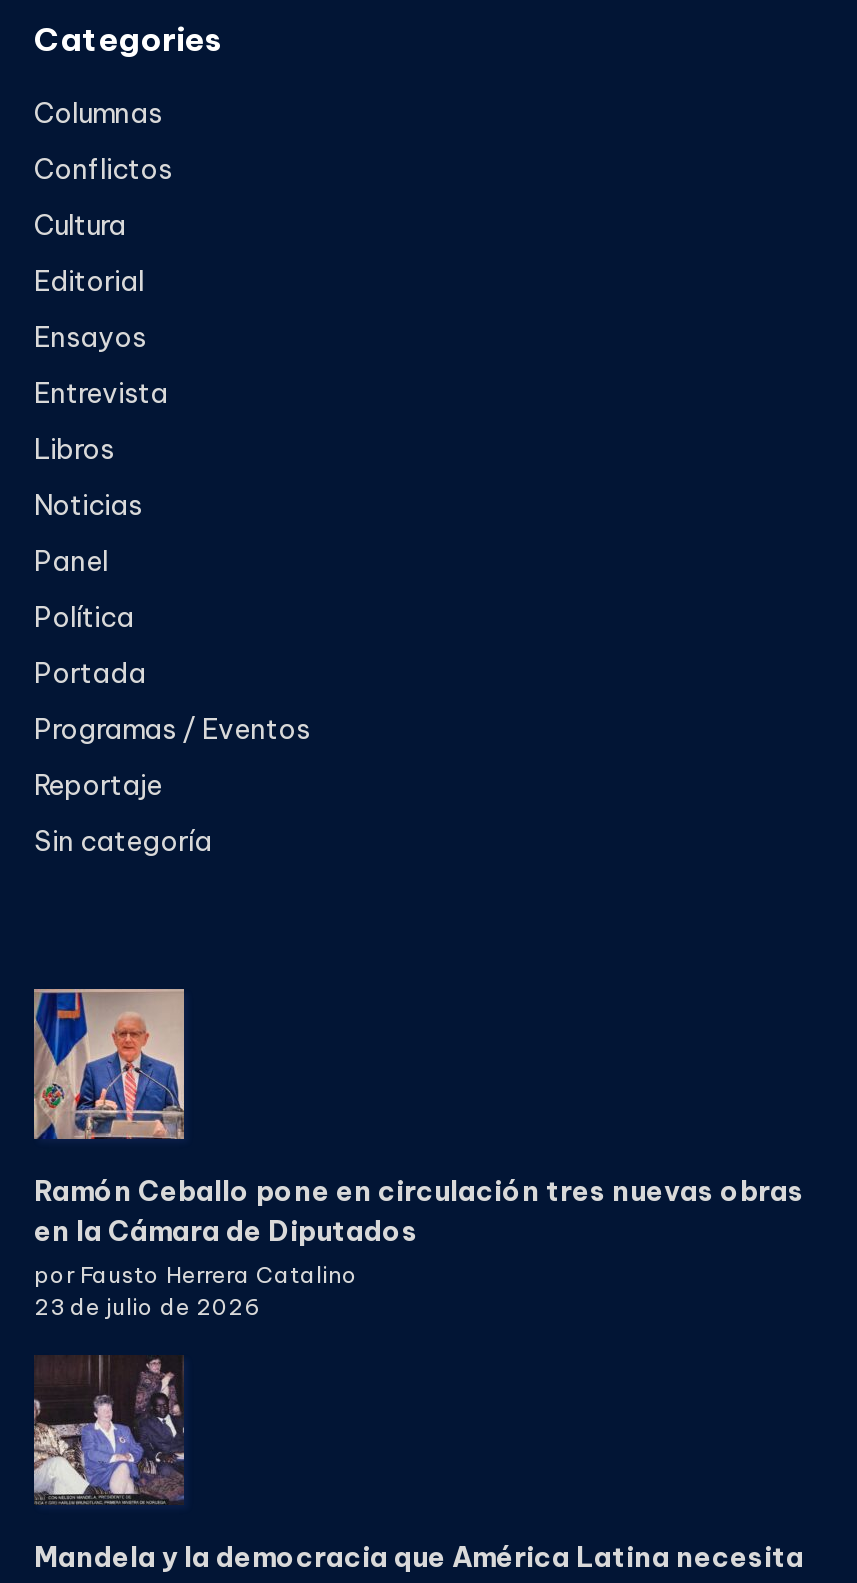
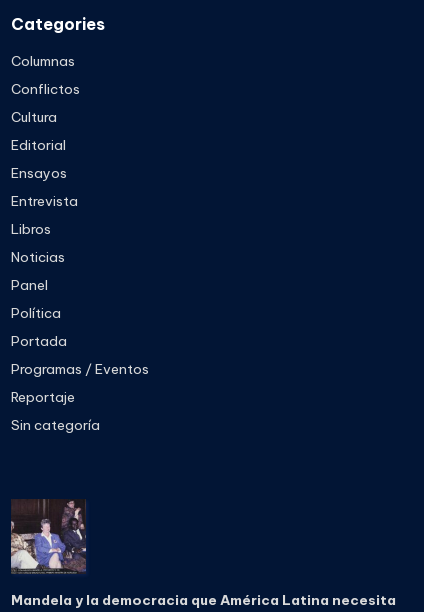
- [image]
- Ramón Ceballo pone en circulación tres nuevas obras
- en la Cámara de Diputados
- por Fausto Herrera Catalino
- 23 de julio de 2026
